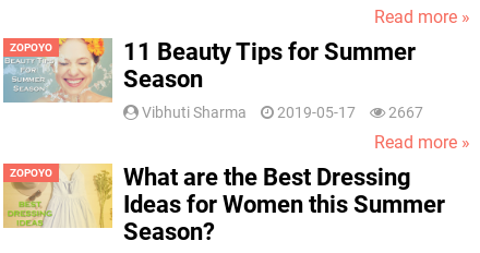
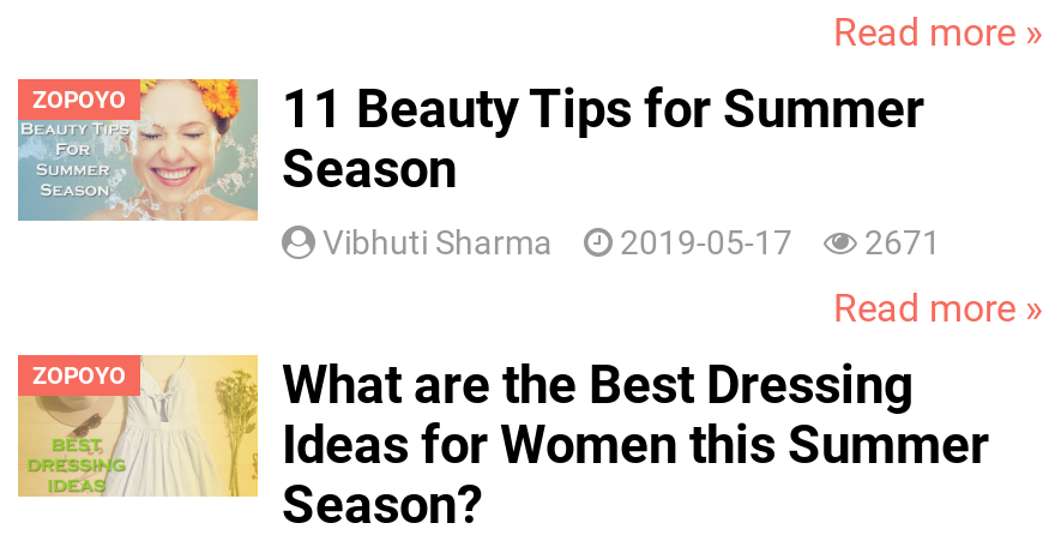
- Vibhuti Sharma 2019-05-17 2667
+ Vibhuti Sharma 2019-05-17 2671
